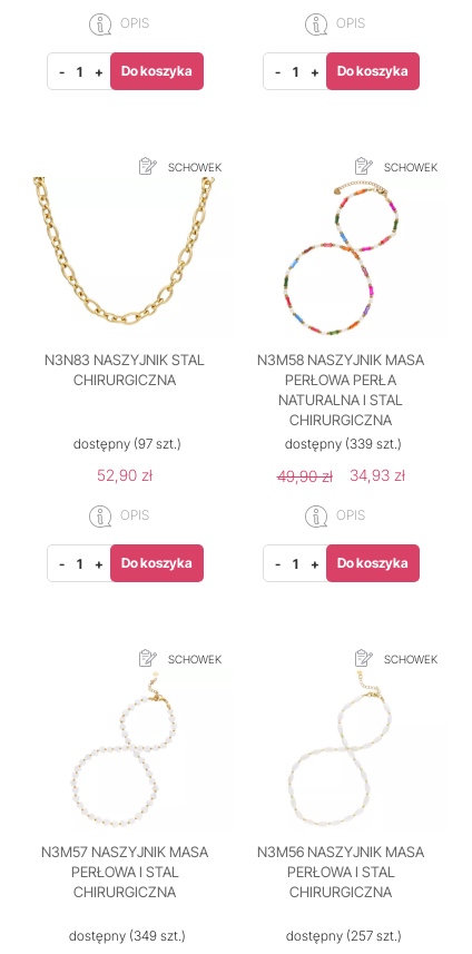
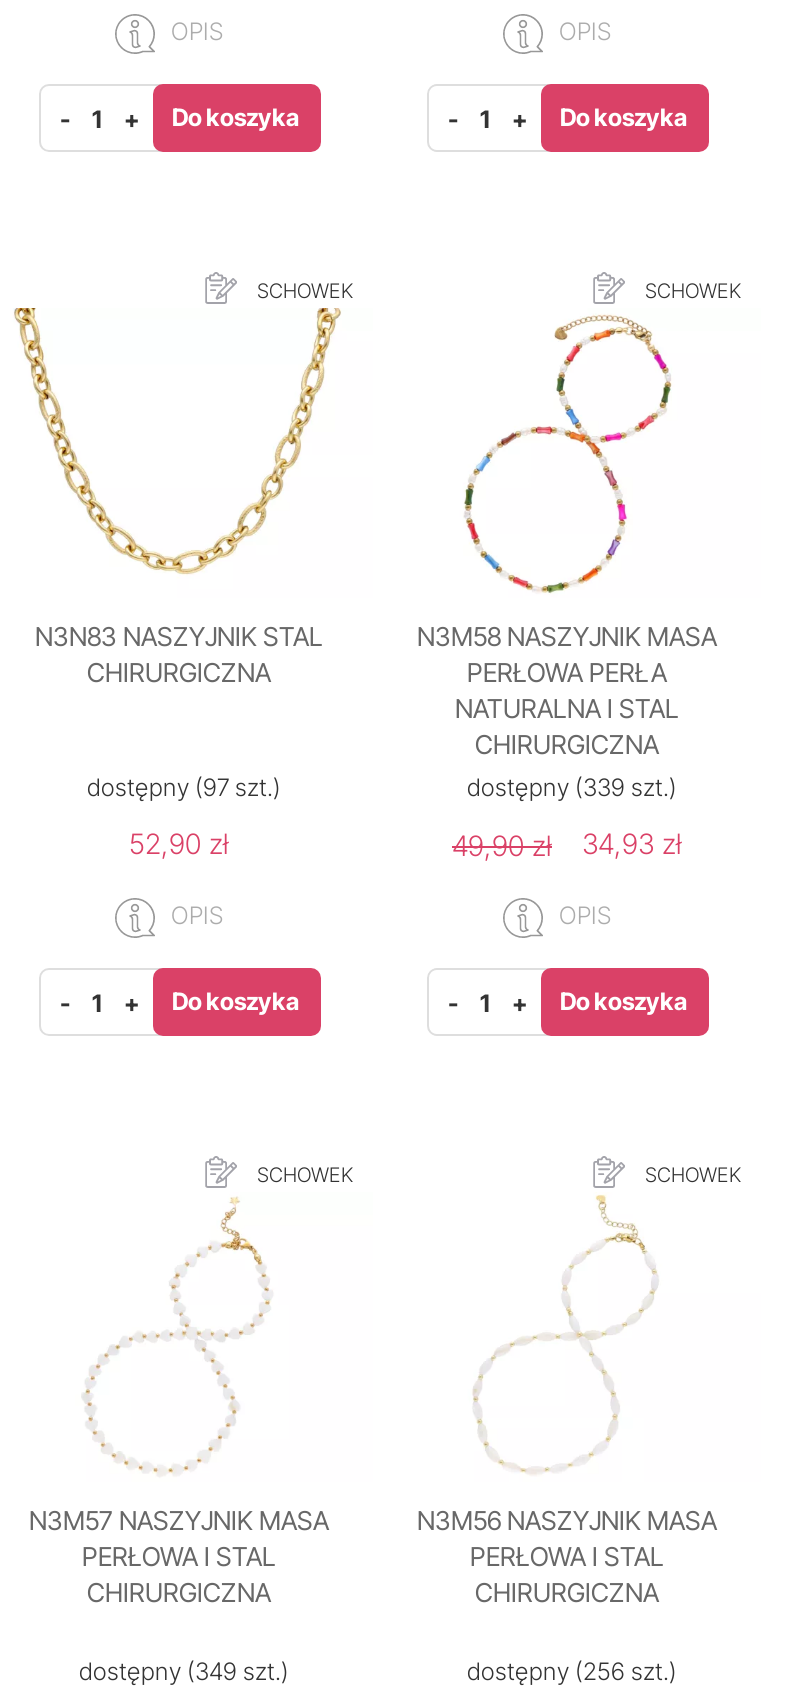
- dostępny (257 szt.)
+ dostępny (256 szt.)
